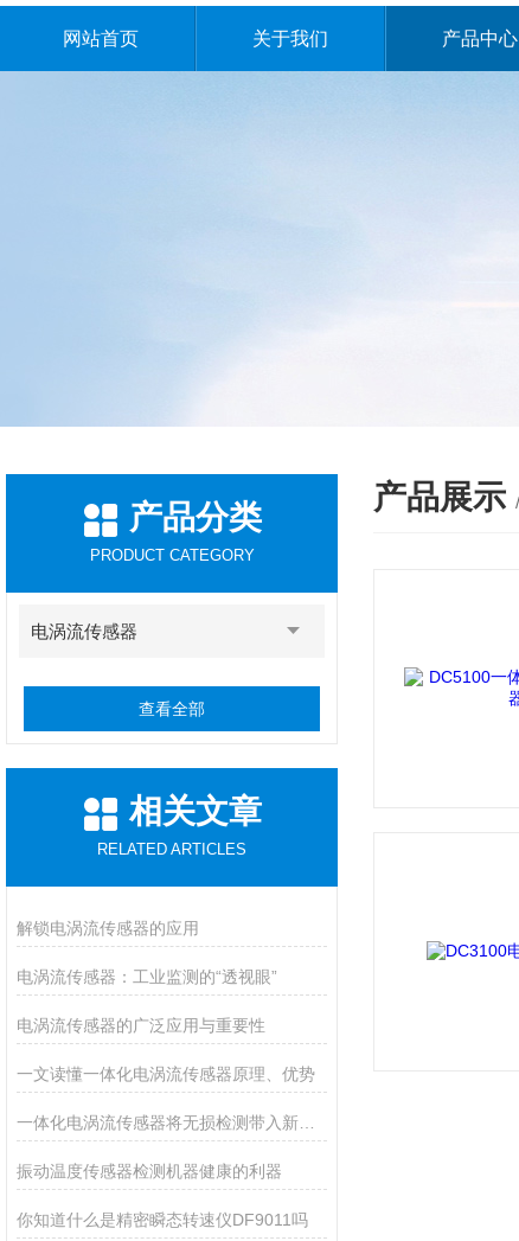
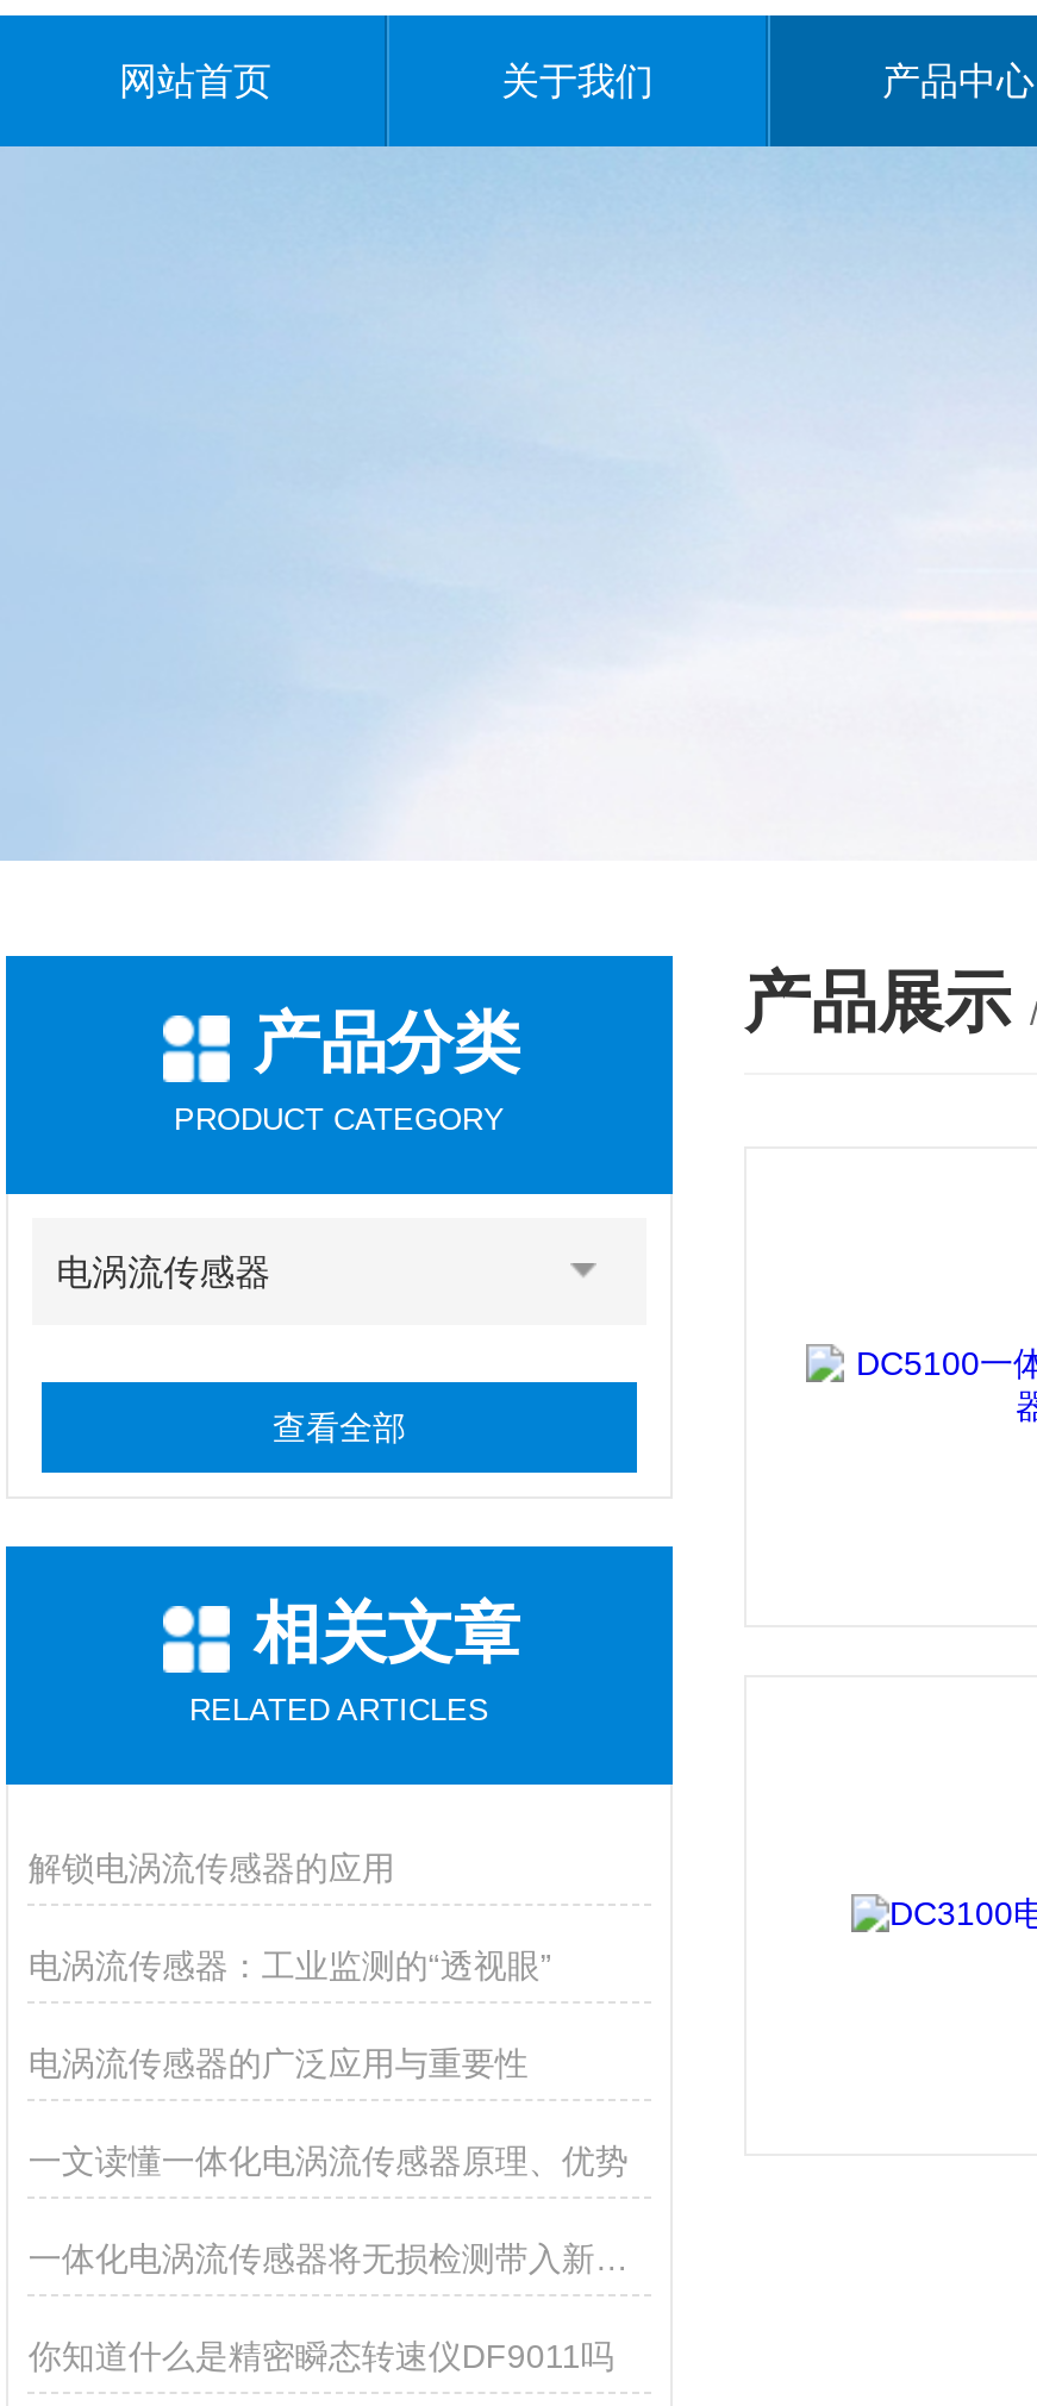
- 振动温度传感器检测机器健康的利器
